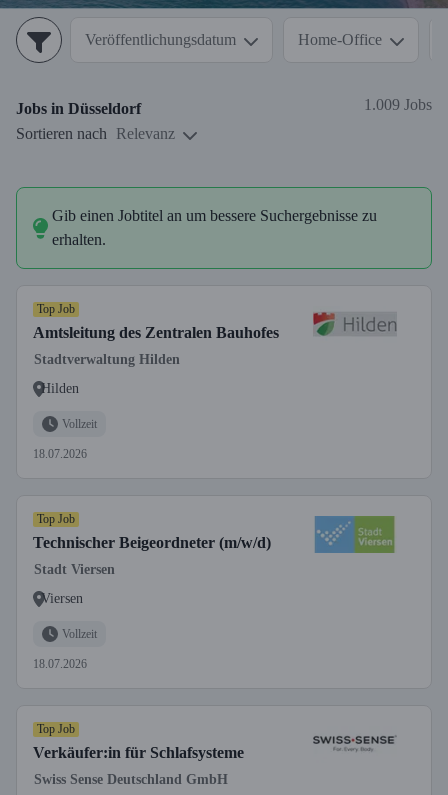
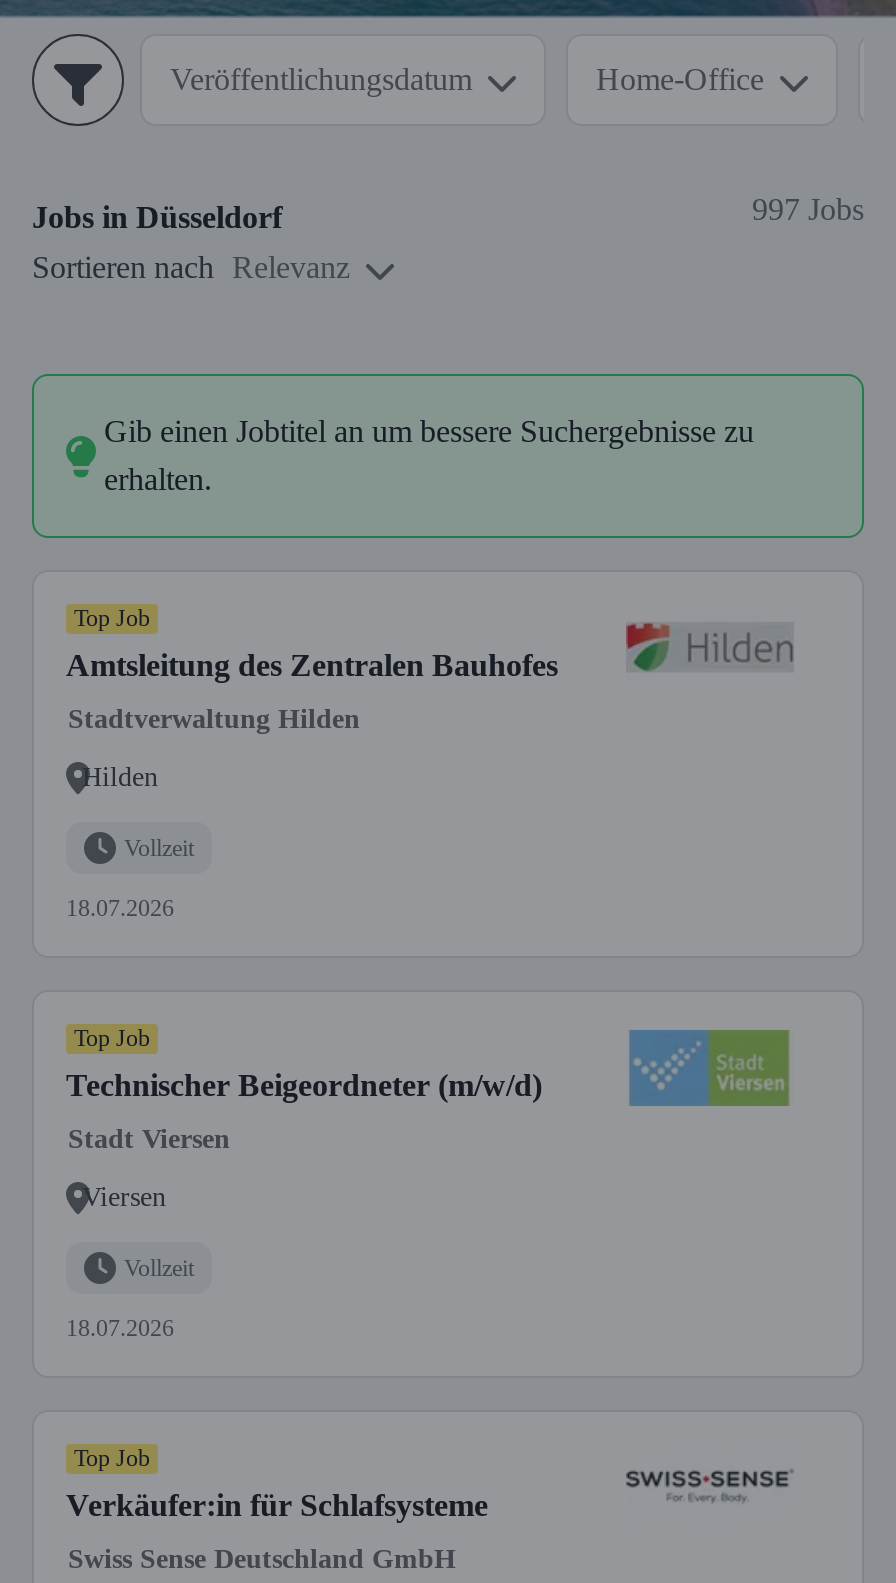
- 1.009 Jobs
+ 997 Jobs
